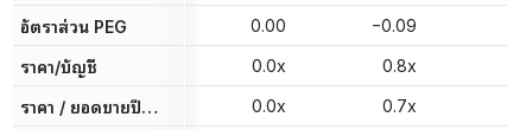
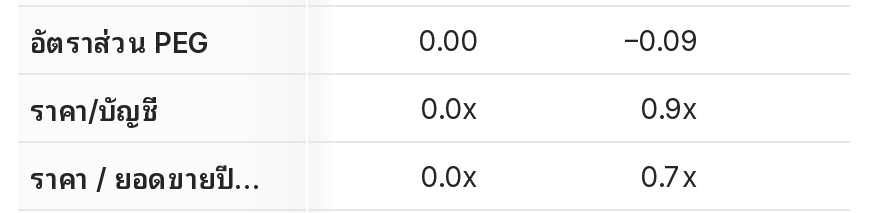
- 0.8x
+ 0.9x
